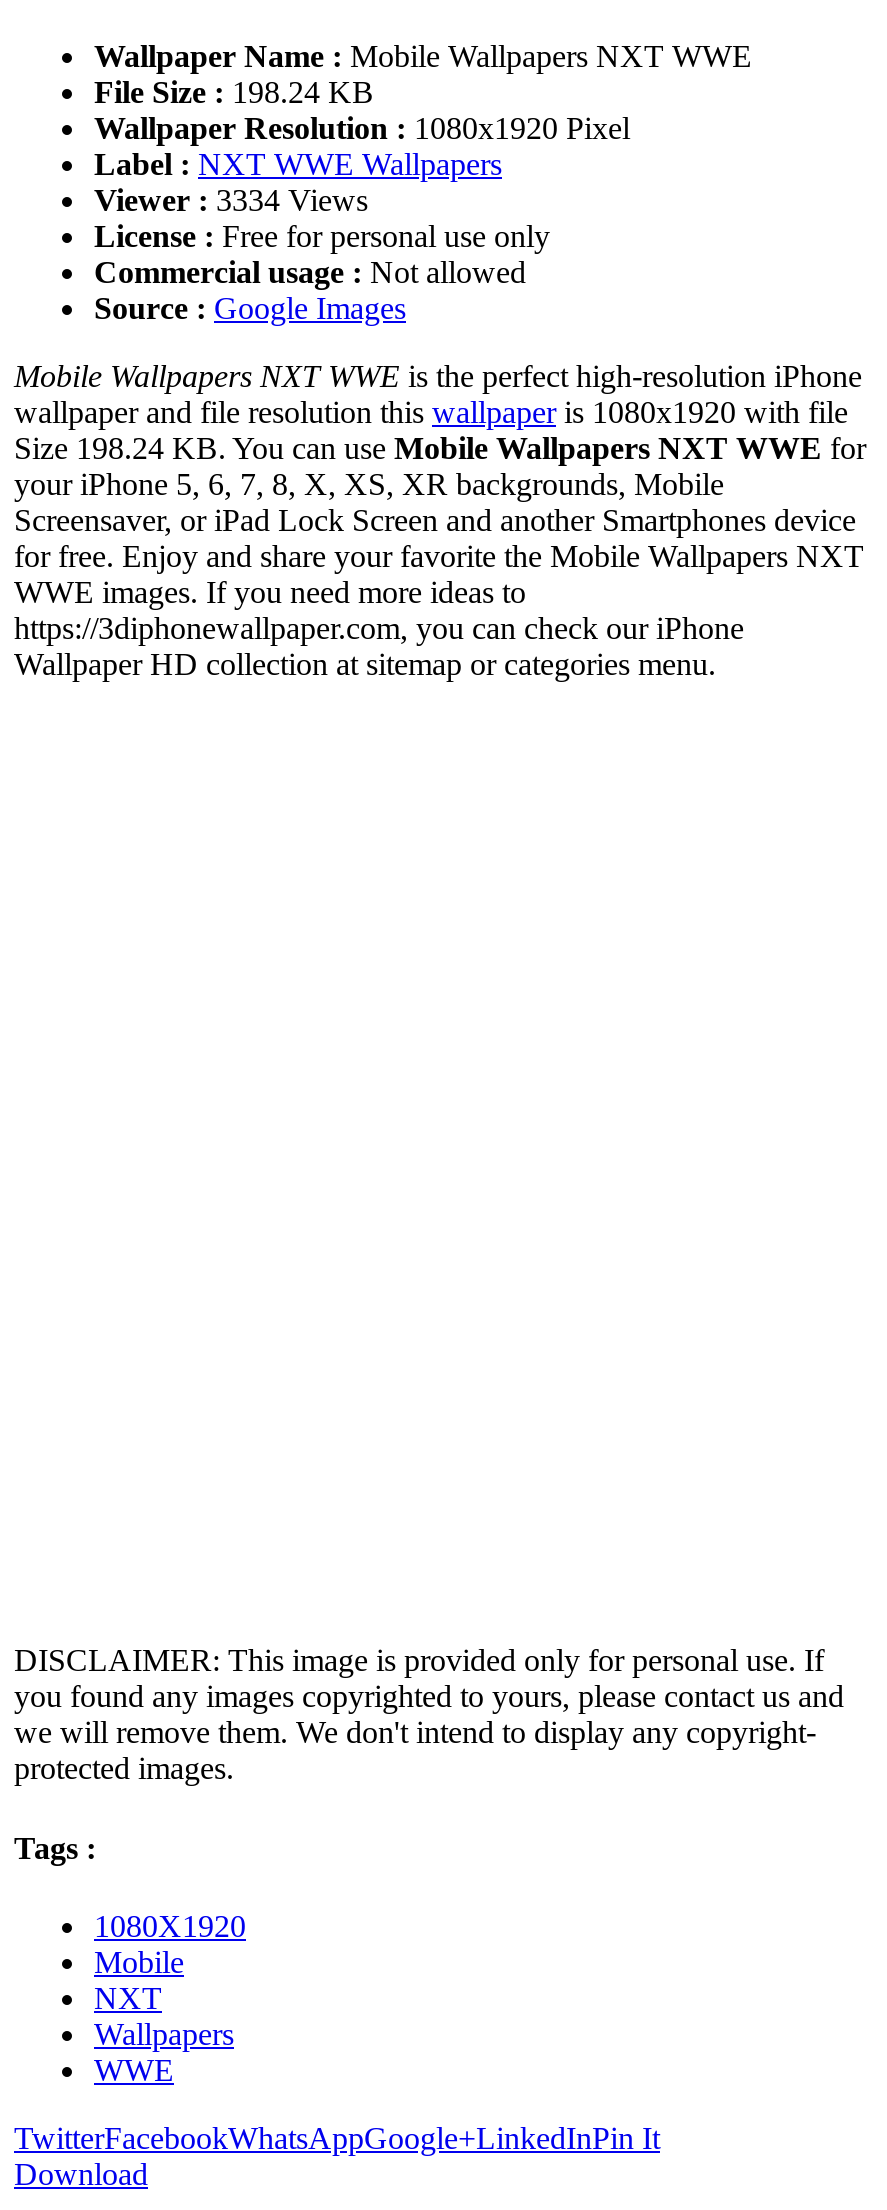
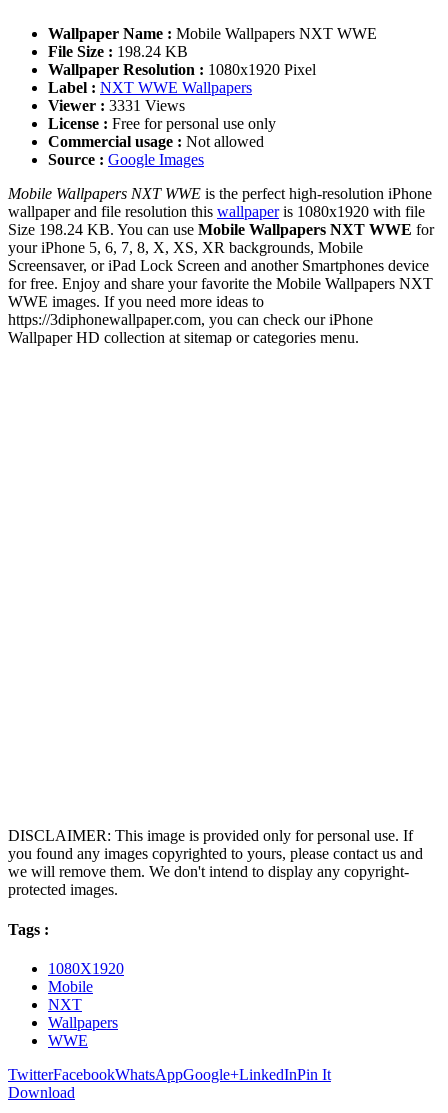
- Viewer : 3334 Views
+ Viewer : 3331 Views
